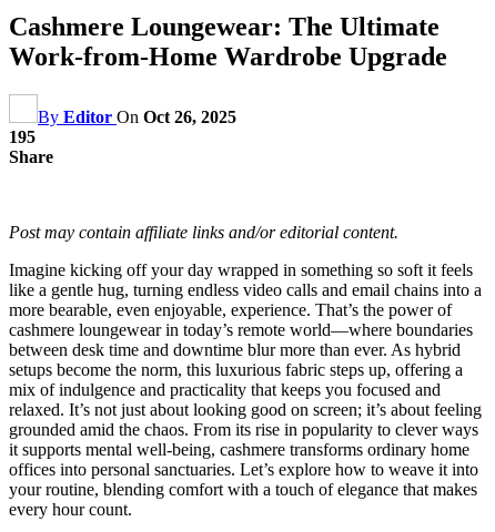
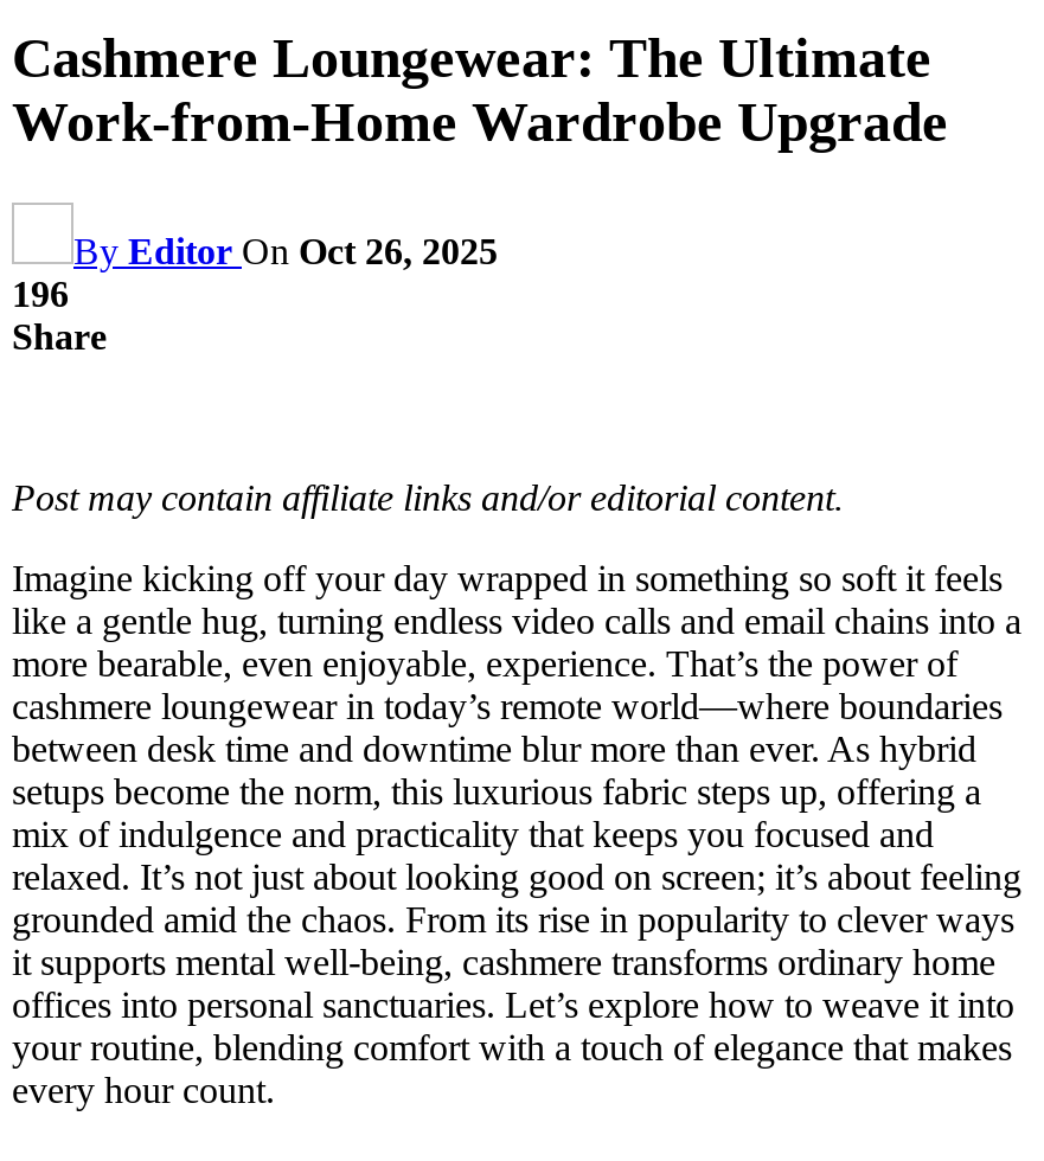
- 195
+ 196
